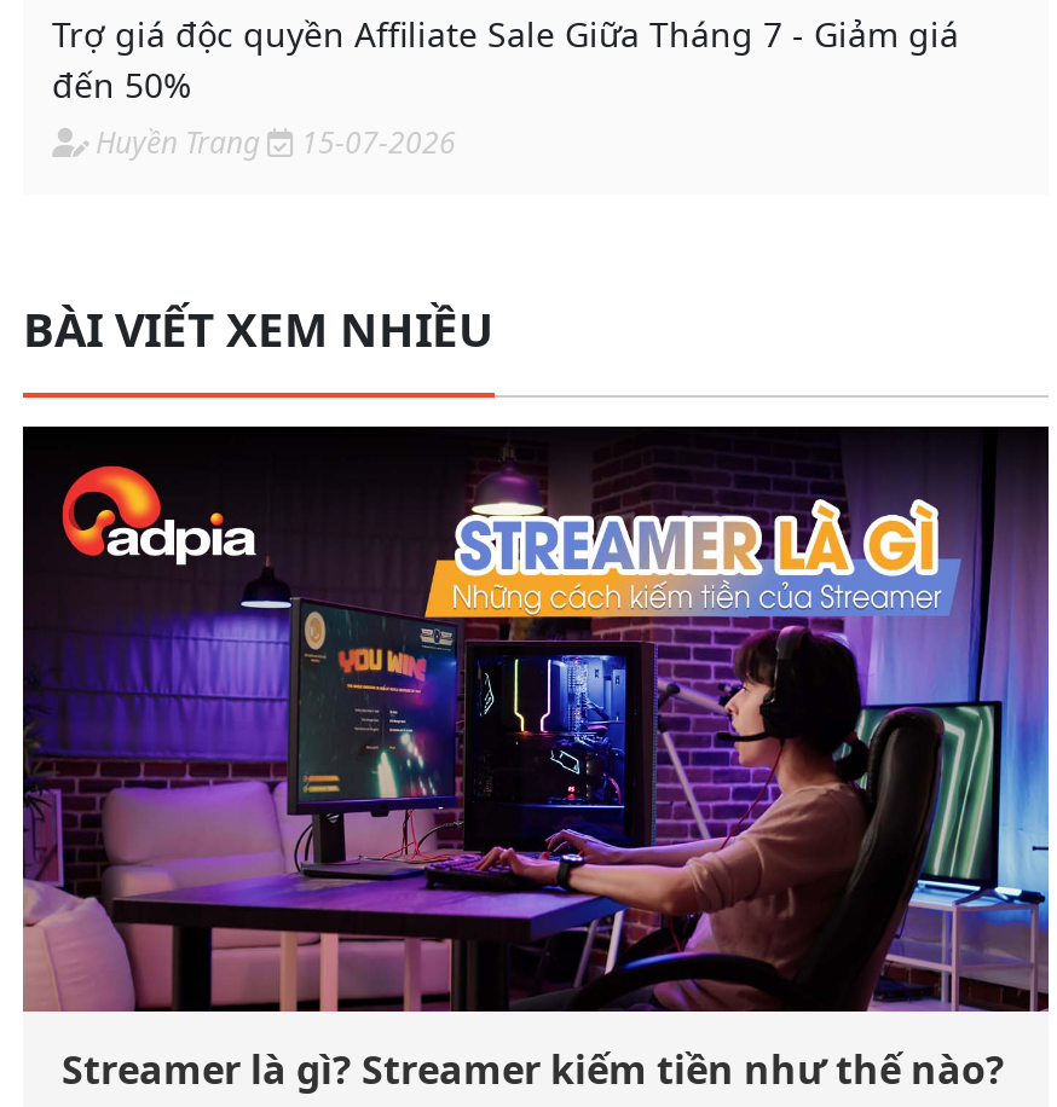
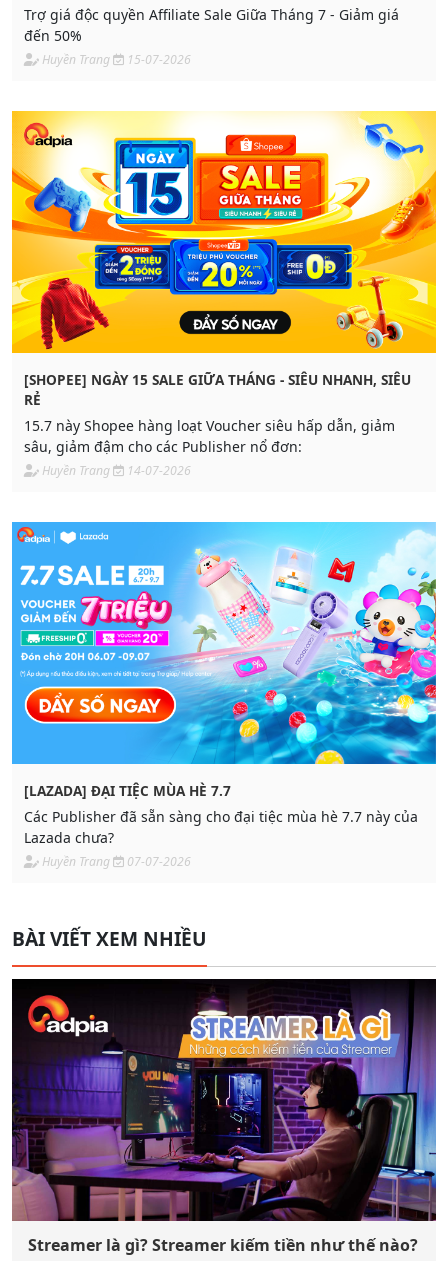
+ [image]
+ [SHOPEE] NGÀY 15 SALE GIỮA THÁNG - SIÊU NHANH, SIÊU
+ RẺ
+ 15.7 này Shopee hàng loạt Voucher siêu hấp dẫn, giảm
+ sâu, giảm đậm cho các Publisher nổ đơn:
+ Huyền Trang
+ 14-07-2026

+ [image]
+ [LAZADA] ĐẠI TIỆC MÙA HÈ 7.7
+ Các Publisher đã sẵn sàng cho đại tiệc mùa hè 7.7 này của
+ Lazada chưa?
+ Huyền Trang
+ 07-07-2026
